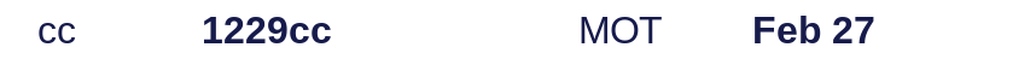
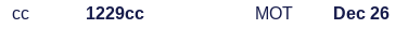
- Feb 27
+ Dec 26
